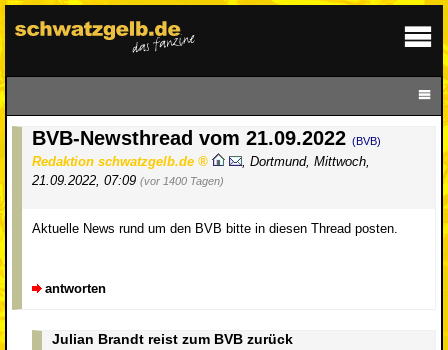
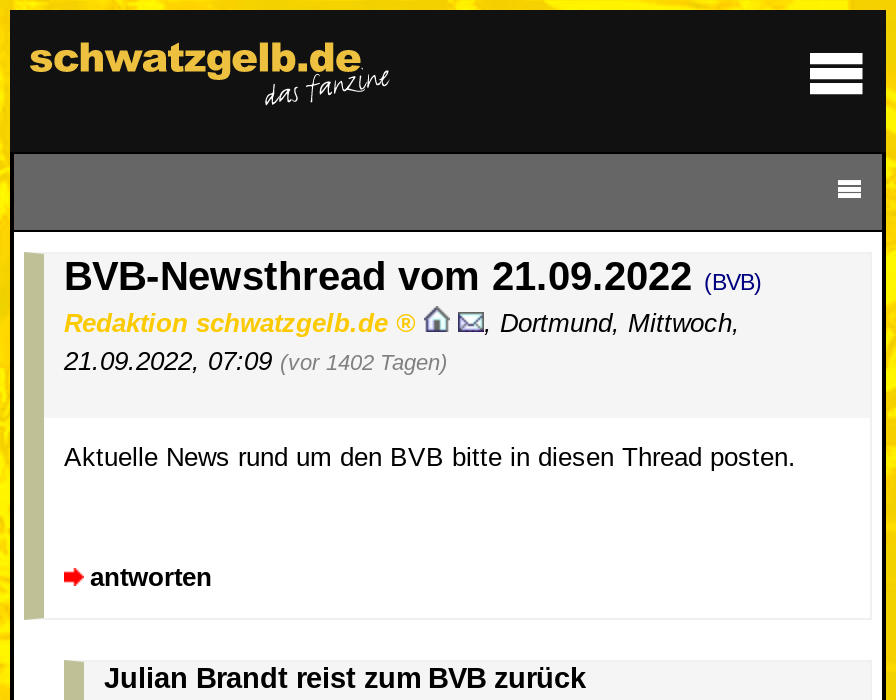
- 21.09.2022, 07:09 (vor 1400 Tagen)
+ 21.09.2022, 07:09 (vor 1402 Tagen)
